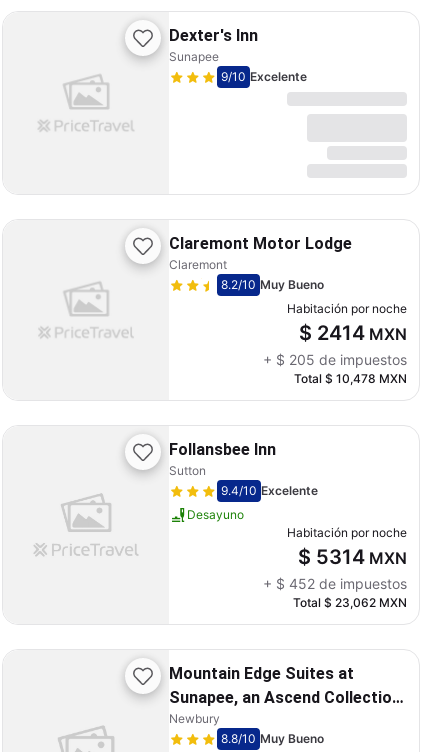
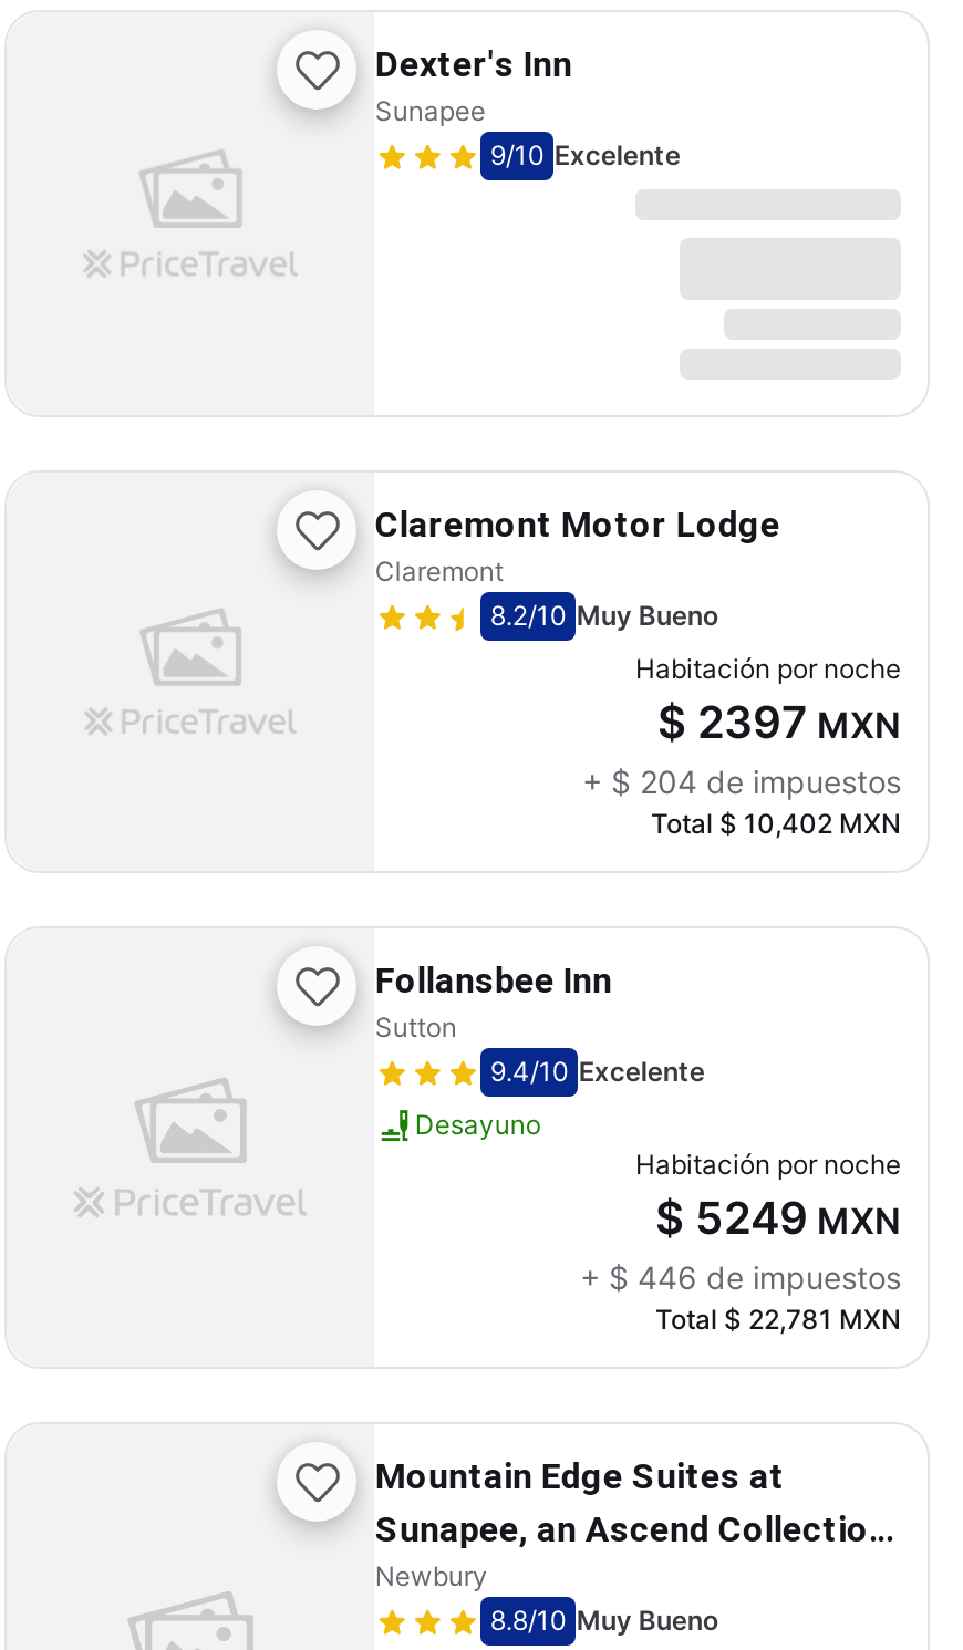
- $ 2414 MXN
+ $ 2397 MXN

- + $ 205 de impuestos
+ + $ 204 de impuestos

- Total $ 10,478 MXN
+ Total $ 10,402 MXN

- $ 5314 MXN
+ $ 5249 MXN

- + $ 452 de impuestos
+ + $ 446 de impuestos

- Total $ 23,062 MXN
+ Total $ 22,781 MXN
